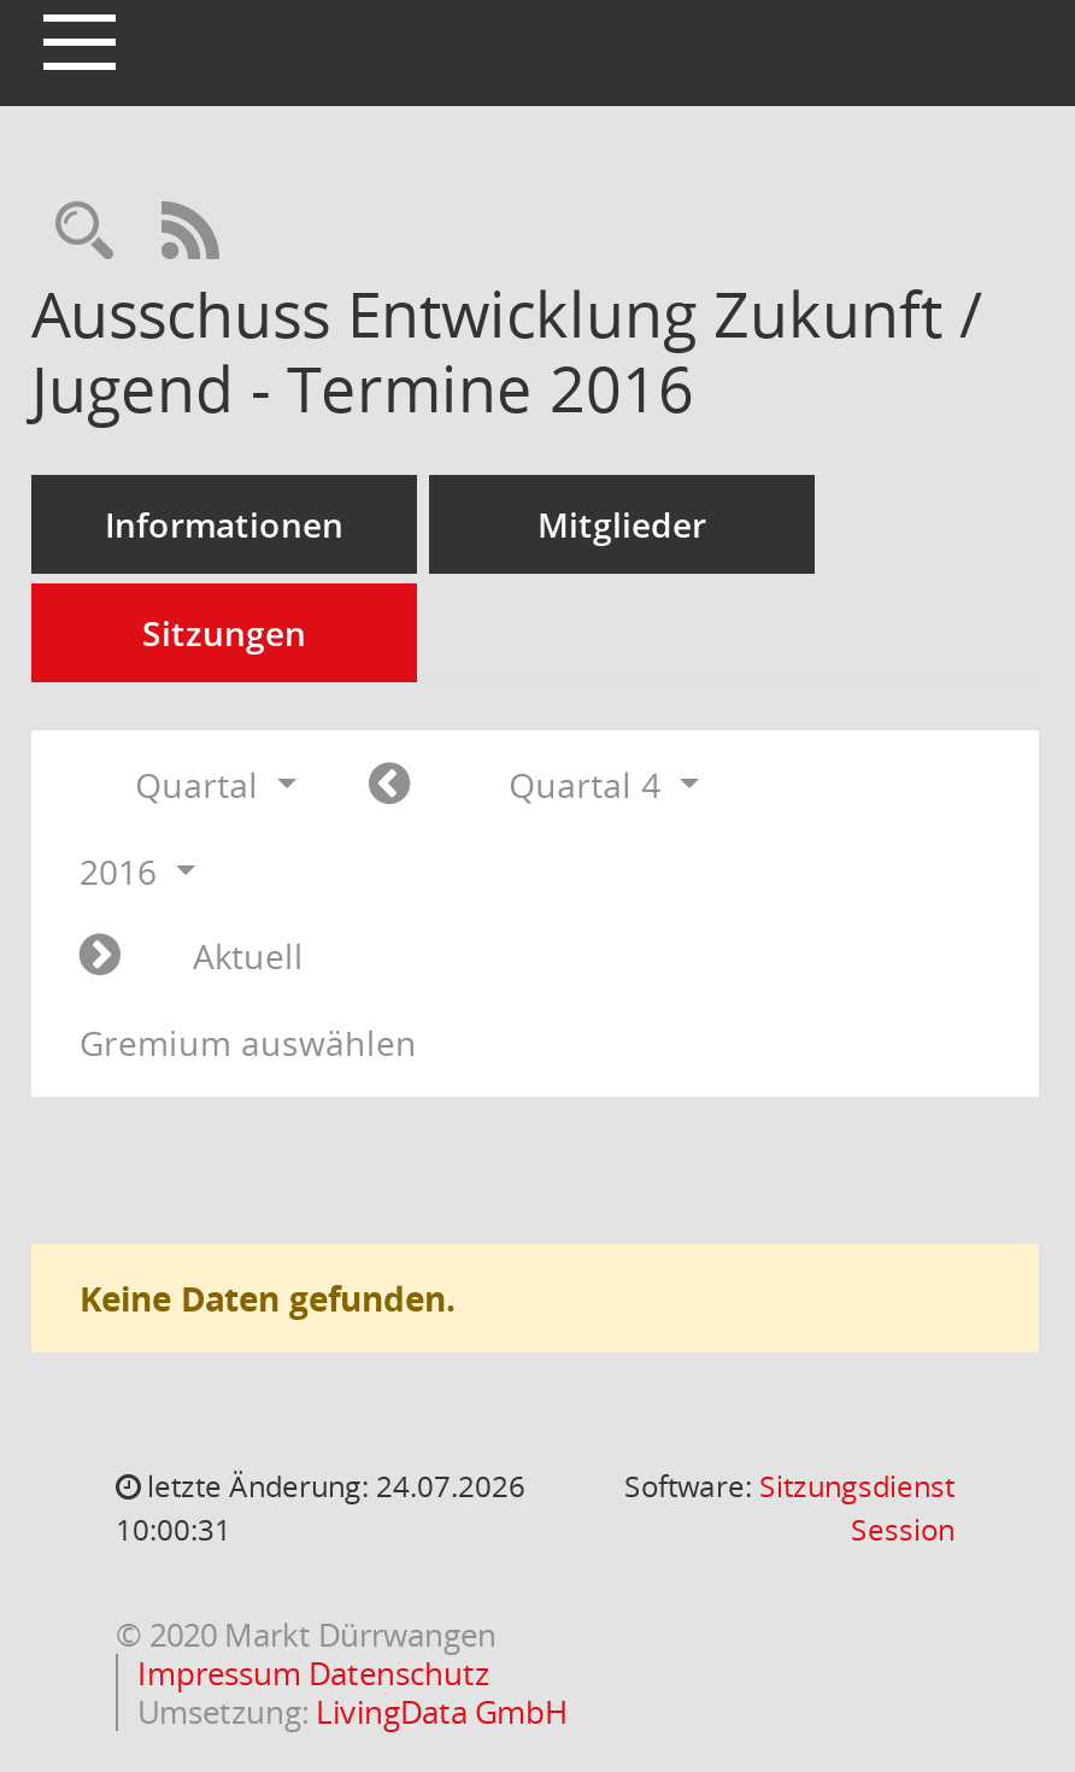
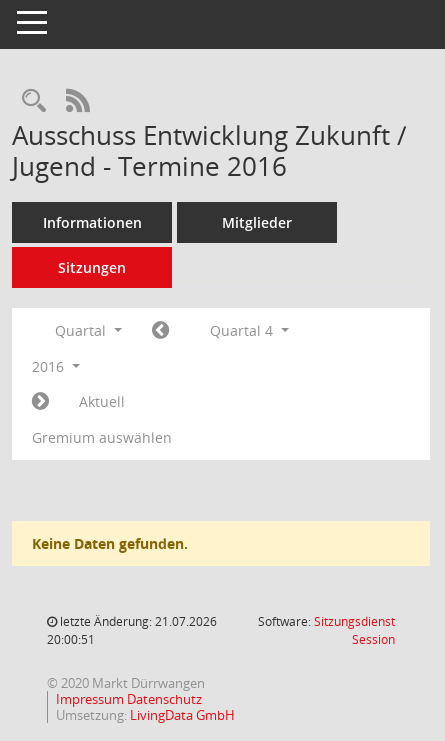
- letzte Änderung: 24.07.2026
+ letzte Änderung: 21.07.2026

- 10:00:31
+ 20:00:51
